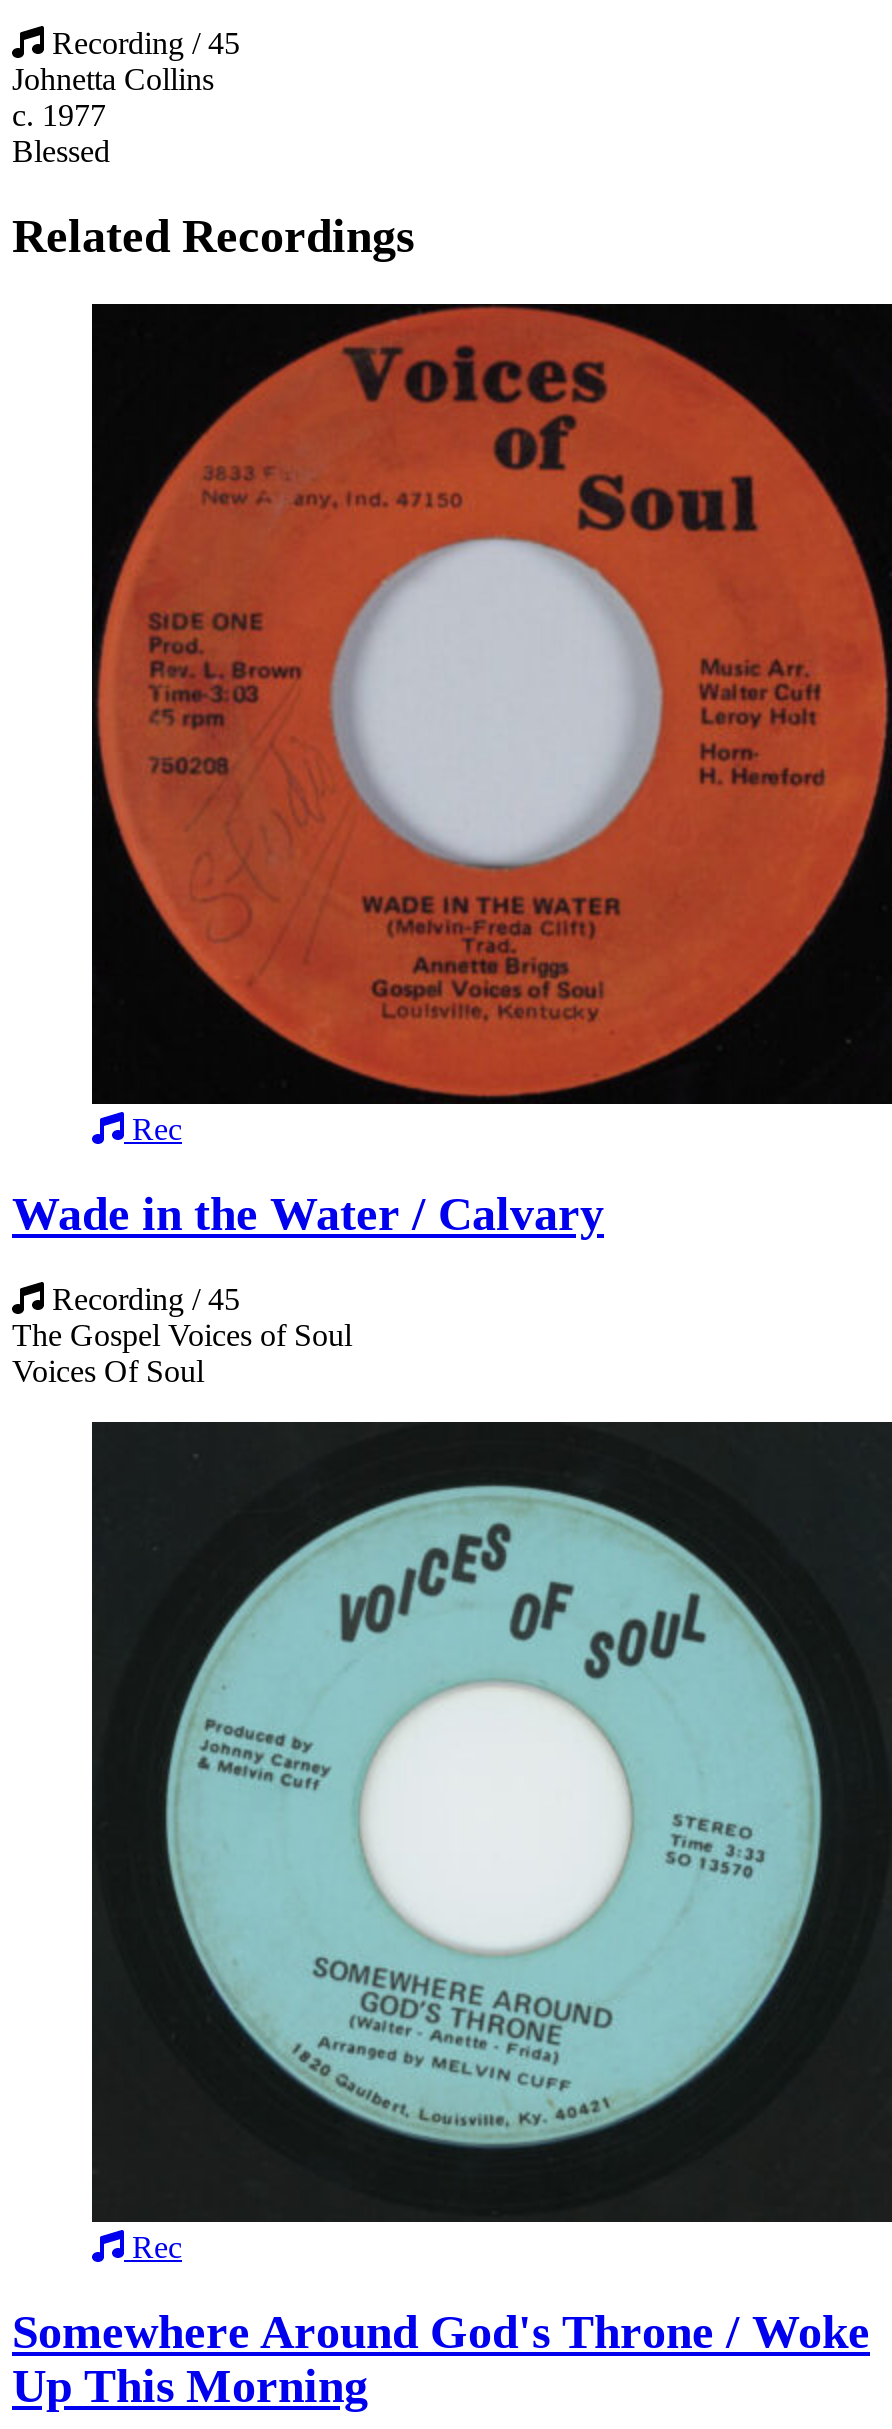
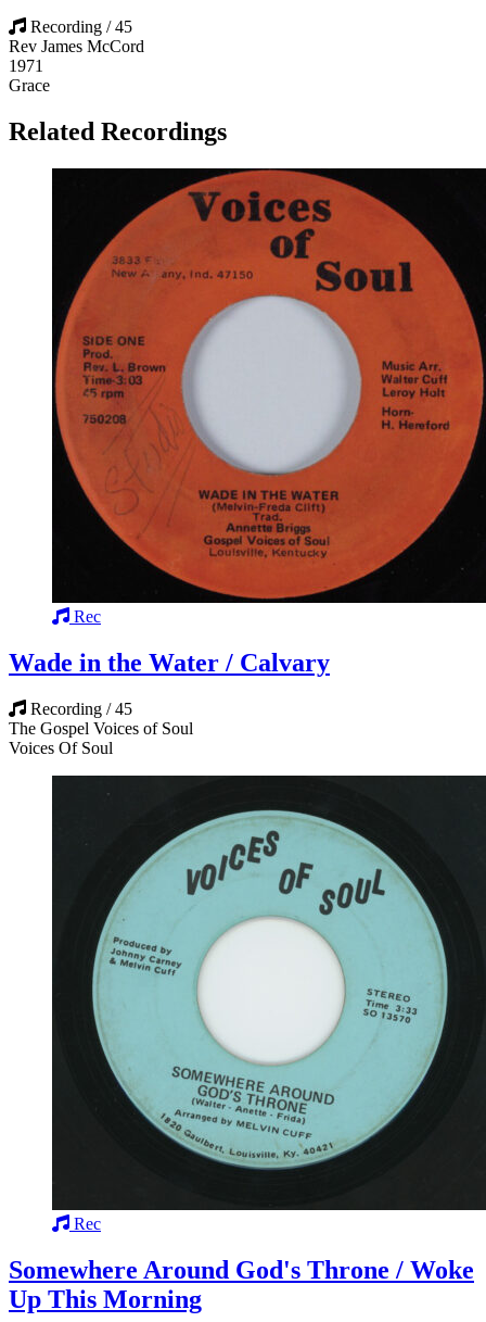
- Johnetta Collins
- c. 1977
- Blessed
+ Rev James McCord
+ 1971
+ Grace
